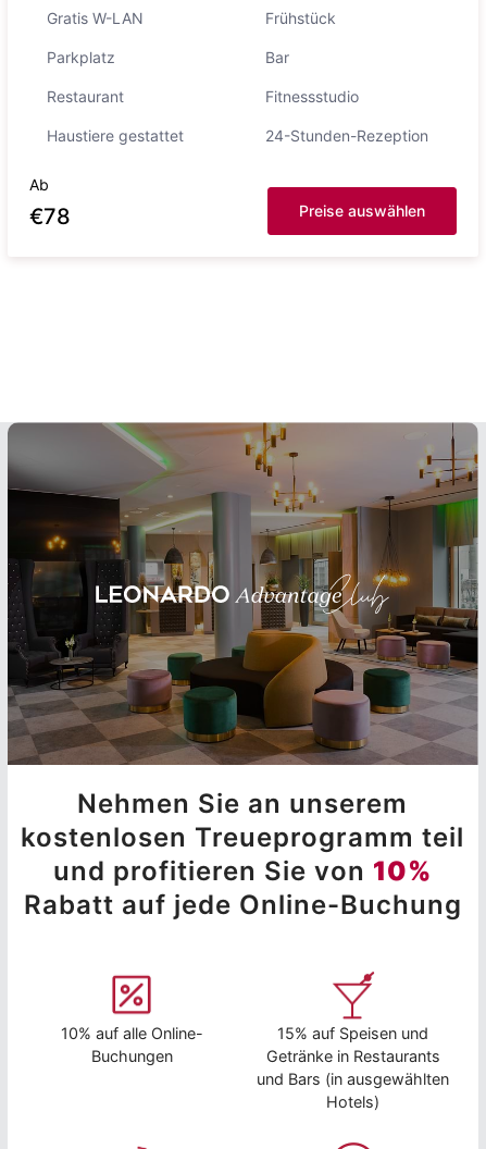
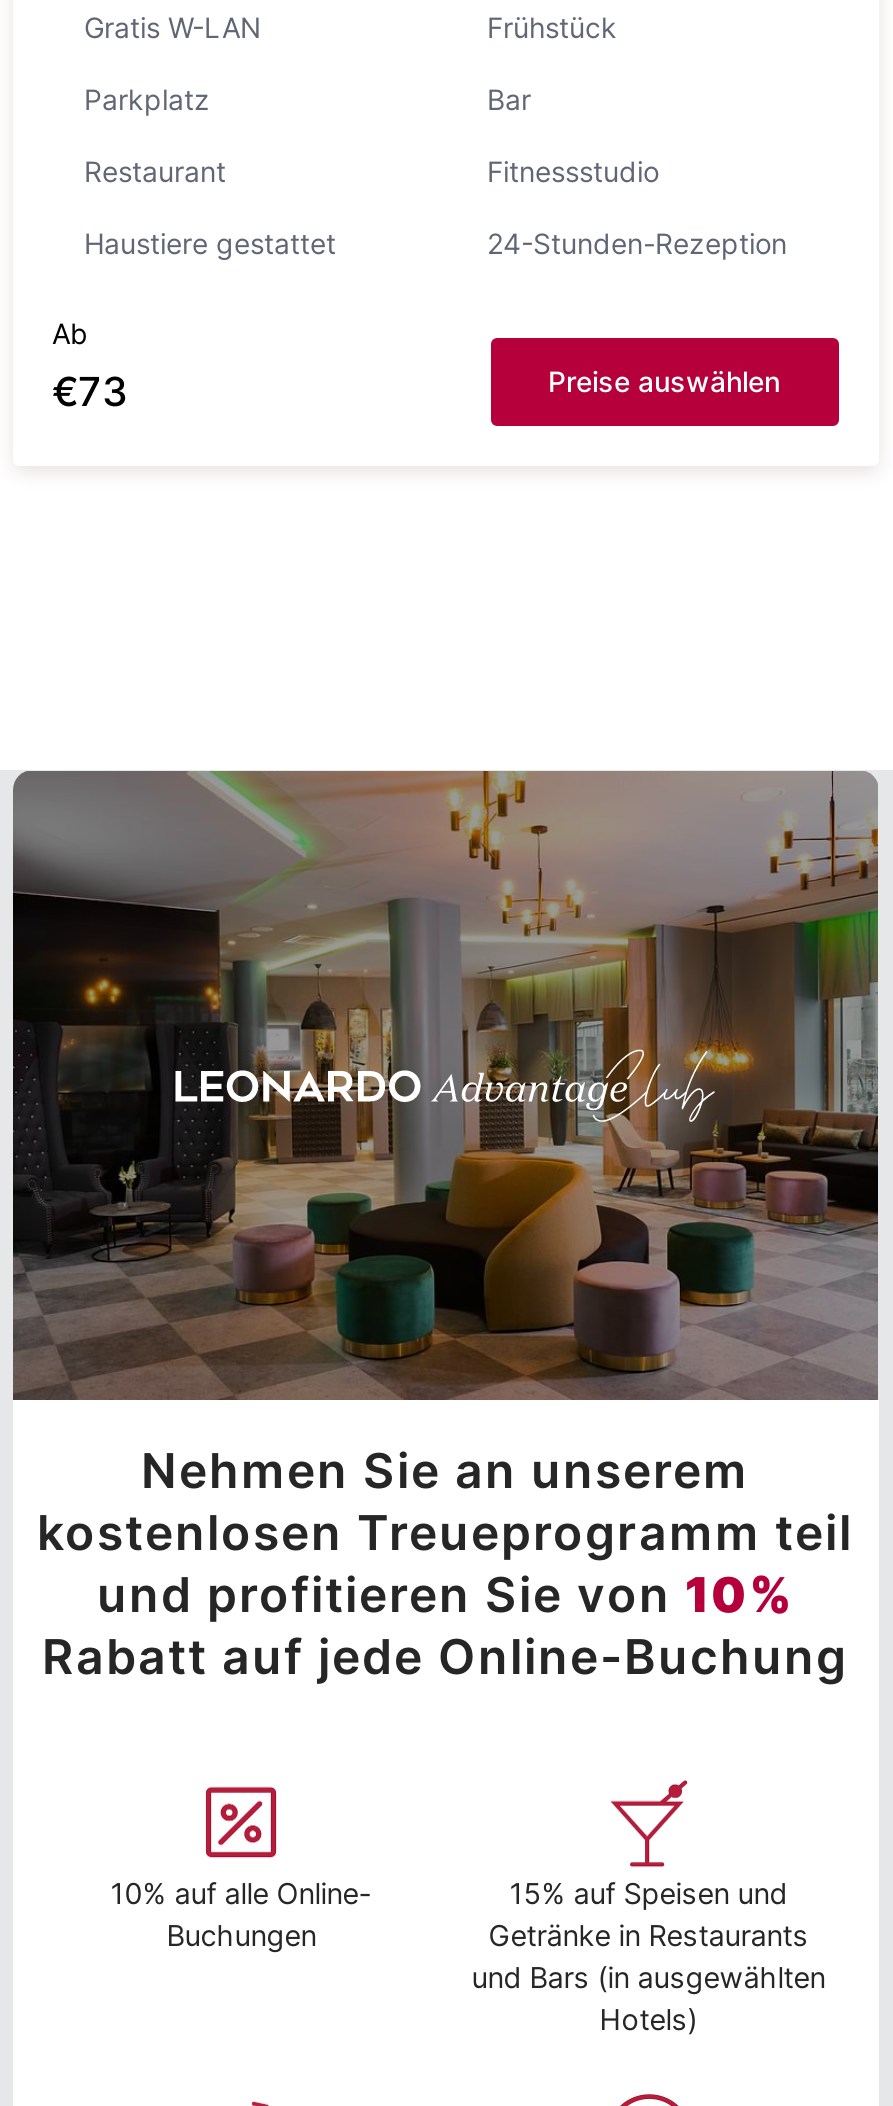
- €78
+ €73
